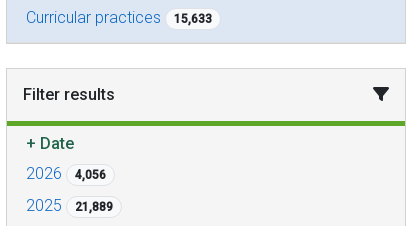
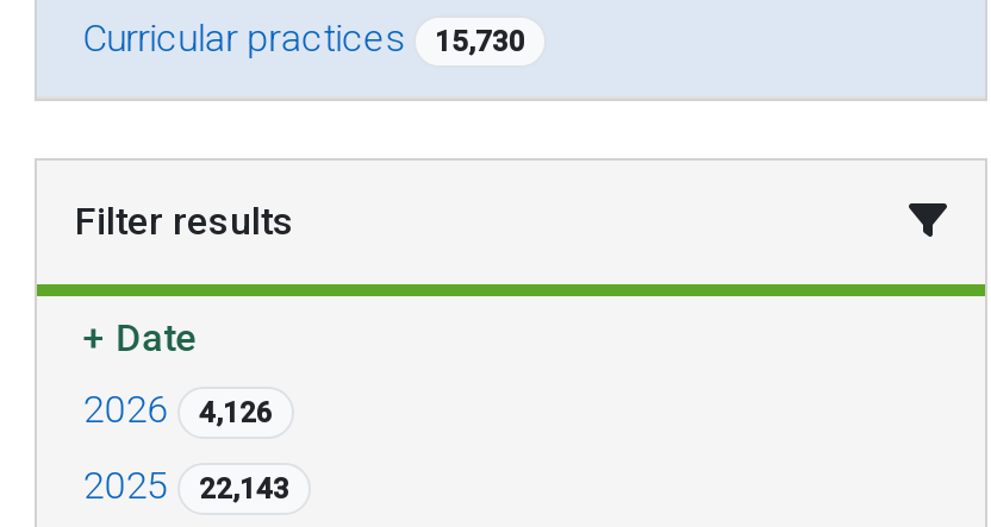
- Curricular practices 15,633
+ Curricular practices 15,730

- 2026 4,056
+ 2026 4,126

- 2025 21,889
+ 2025 22,143
